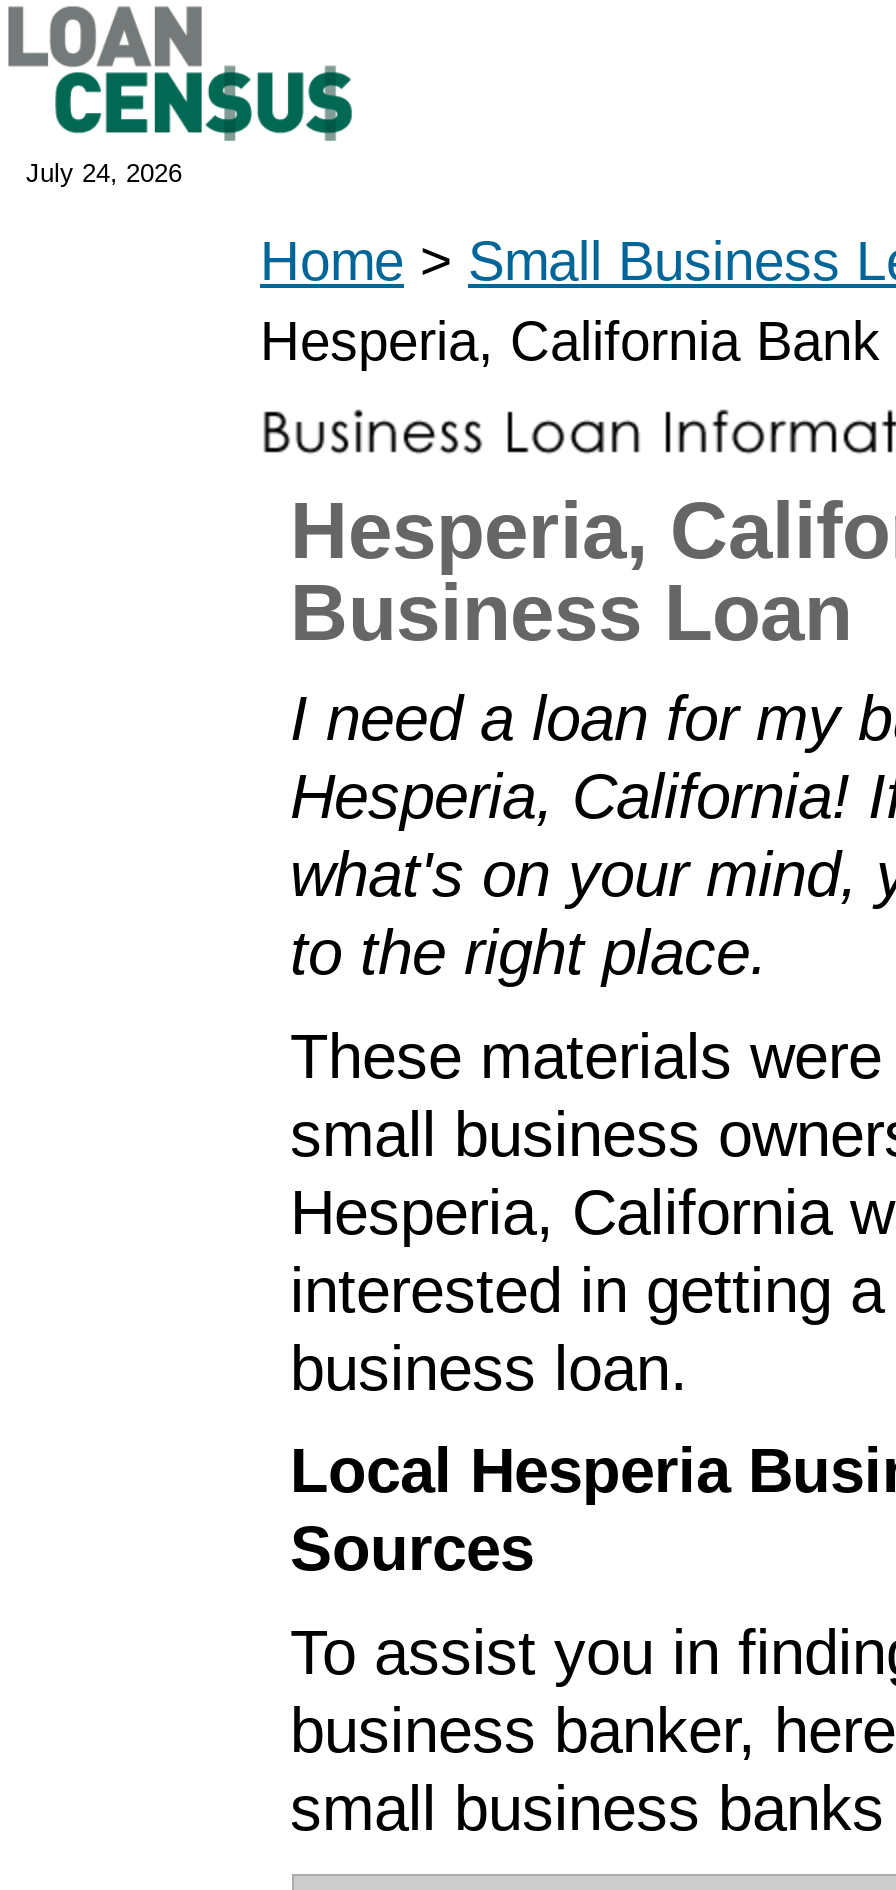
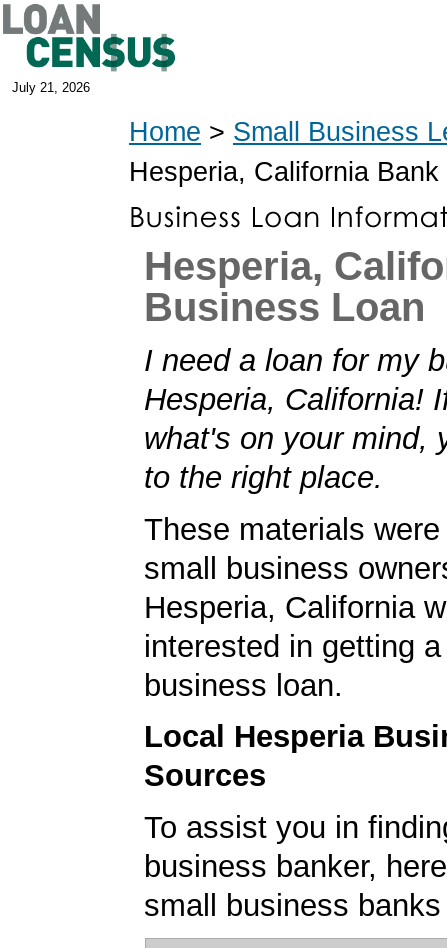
- July 24, 2026
+ July 21, 2026
